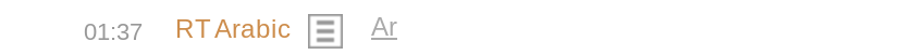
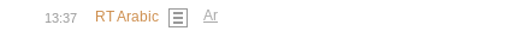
- 01:37 RT Arabic
+ 13:37 RT Arabic
